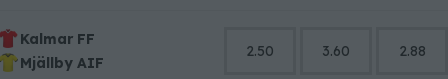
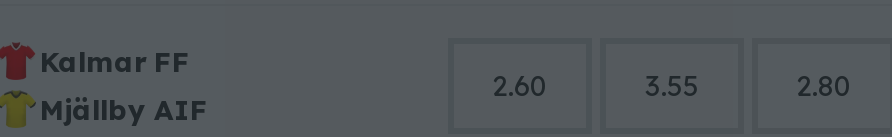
- 2.50
- 3.60
- 2.88
+ 2.60
+ 3.55
+ 2.80
